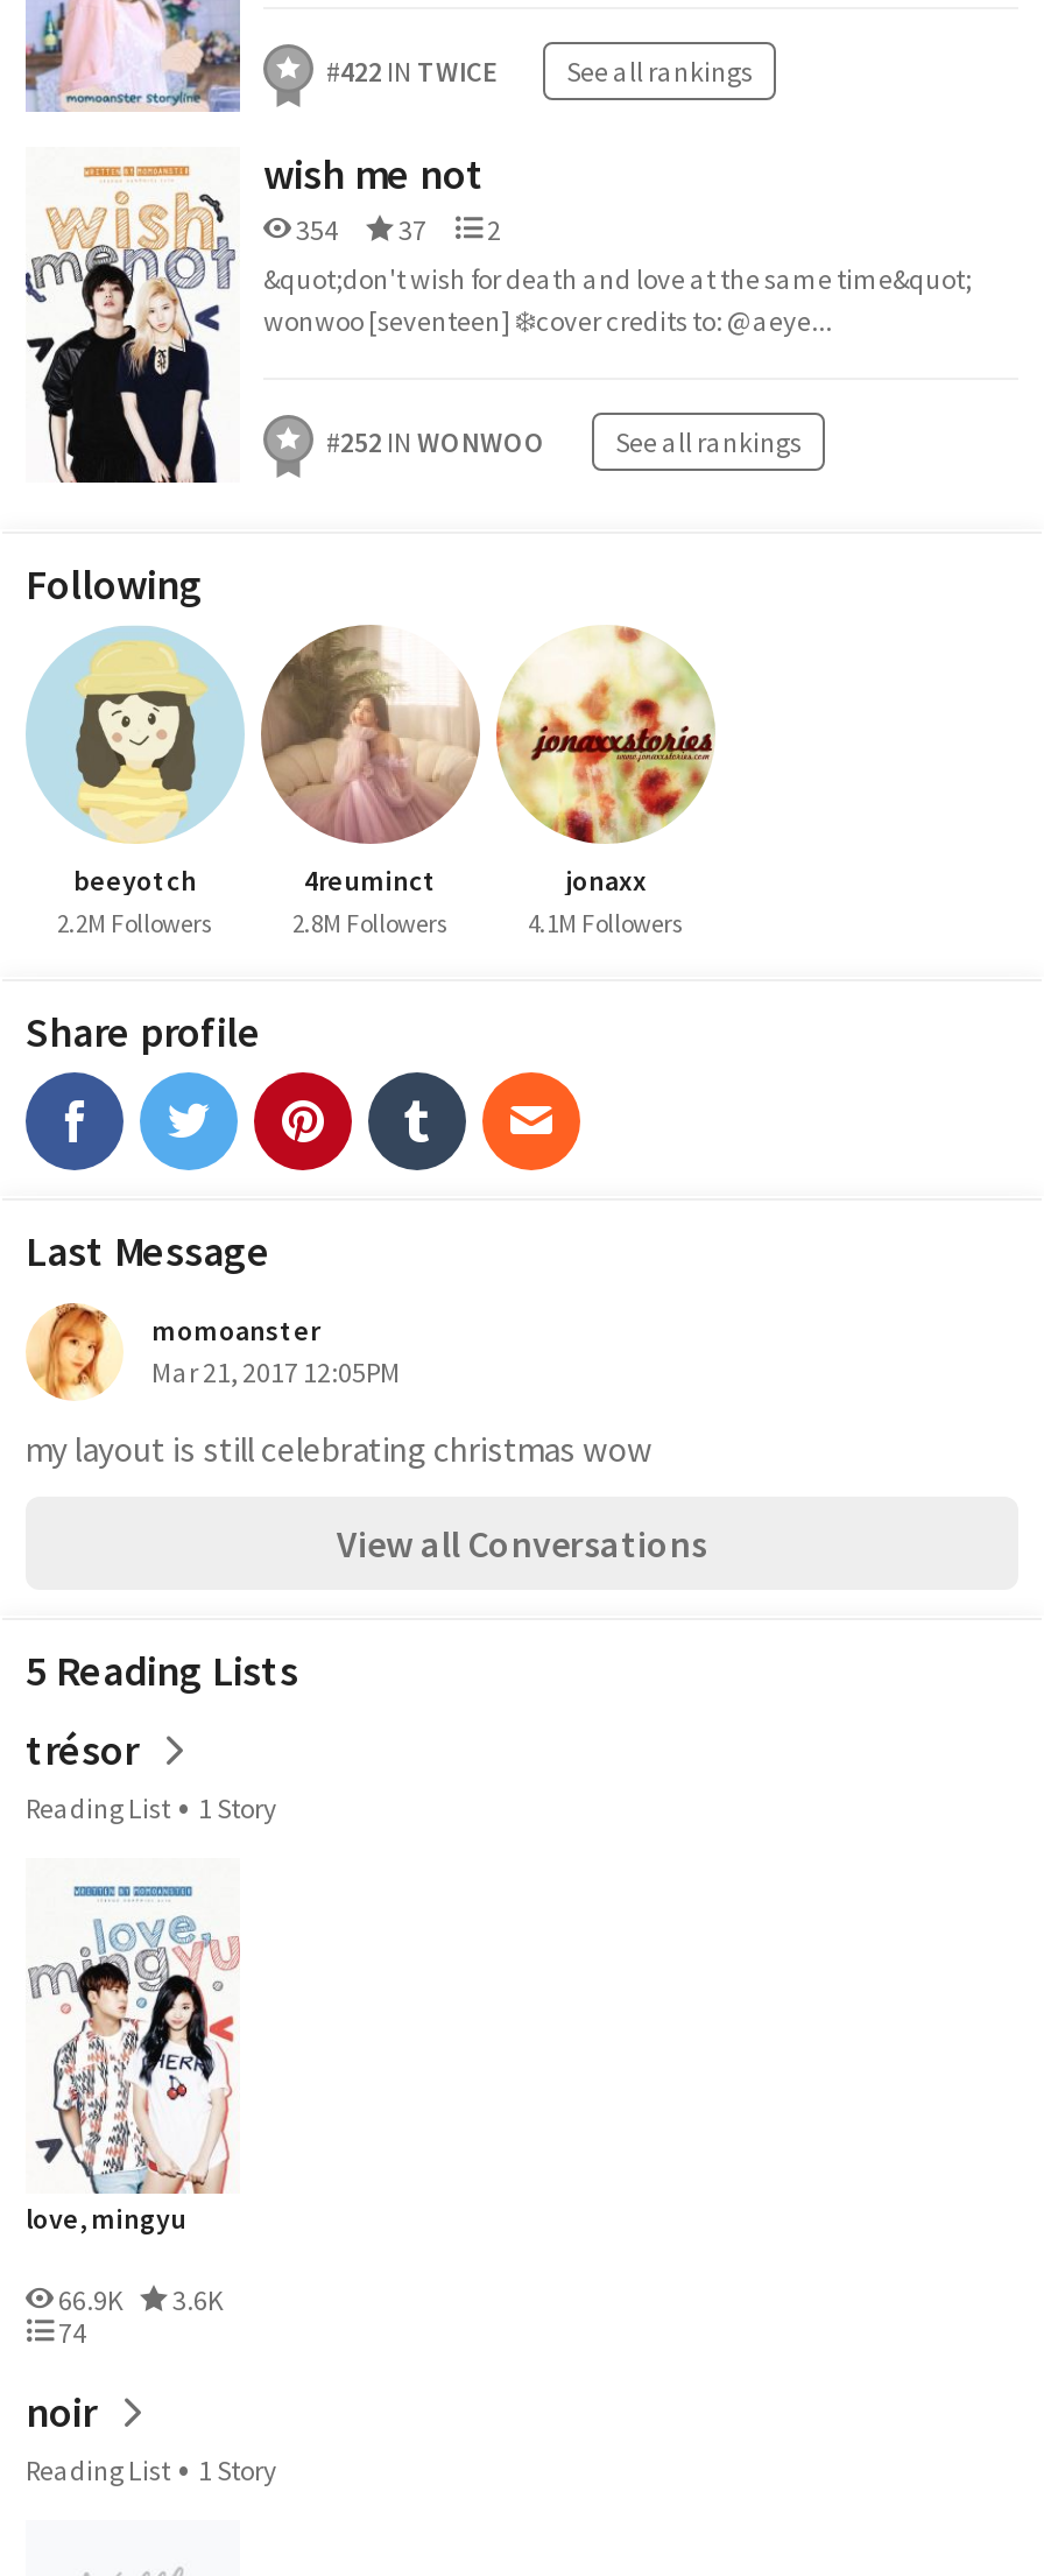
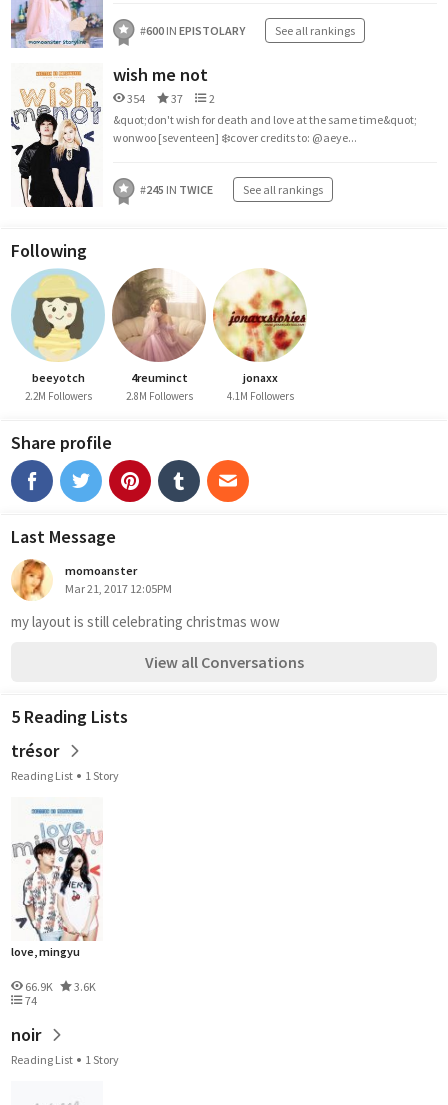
- #422 IN TWICE
+ #600 IN EPISTOLARY

- #252 IN WONWOO See all rankings
+ #245 IN TWICE See all rankings
